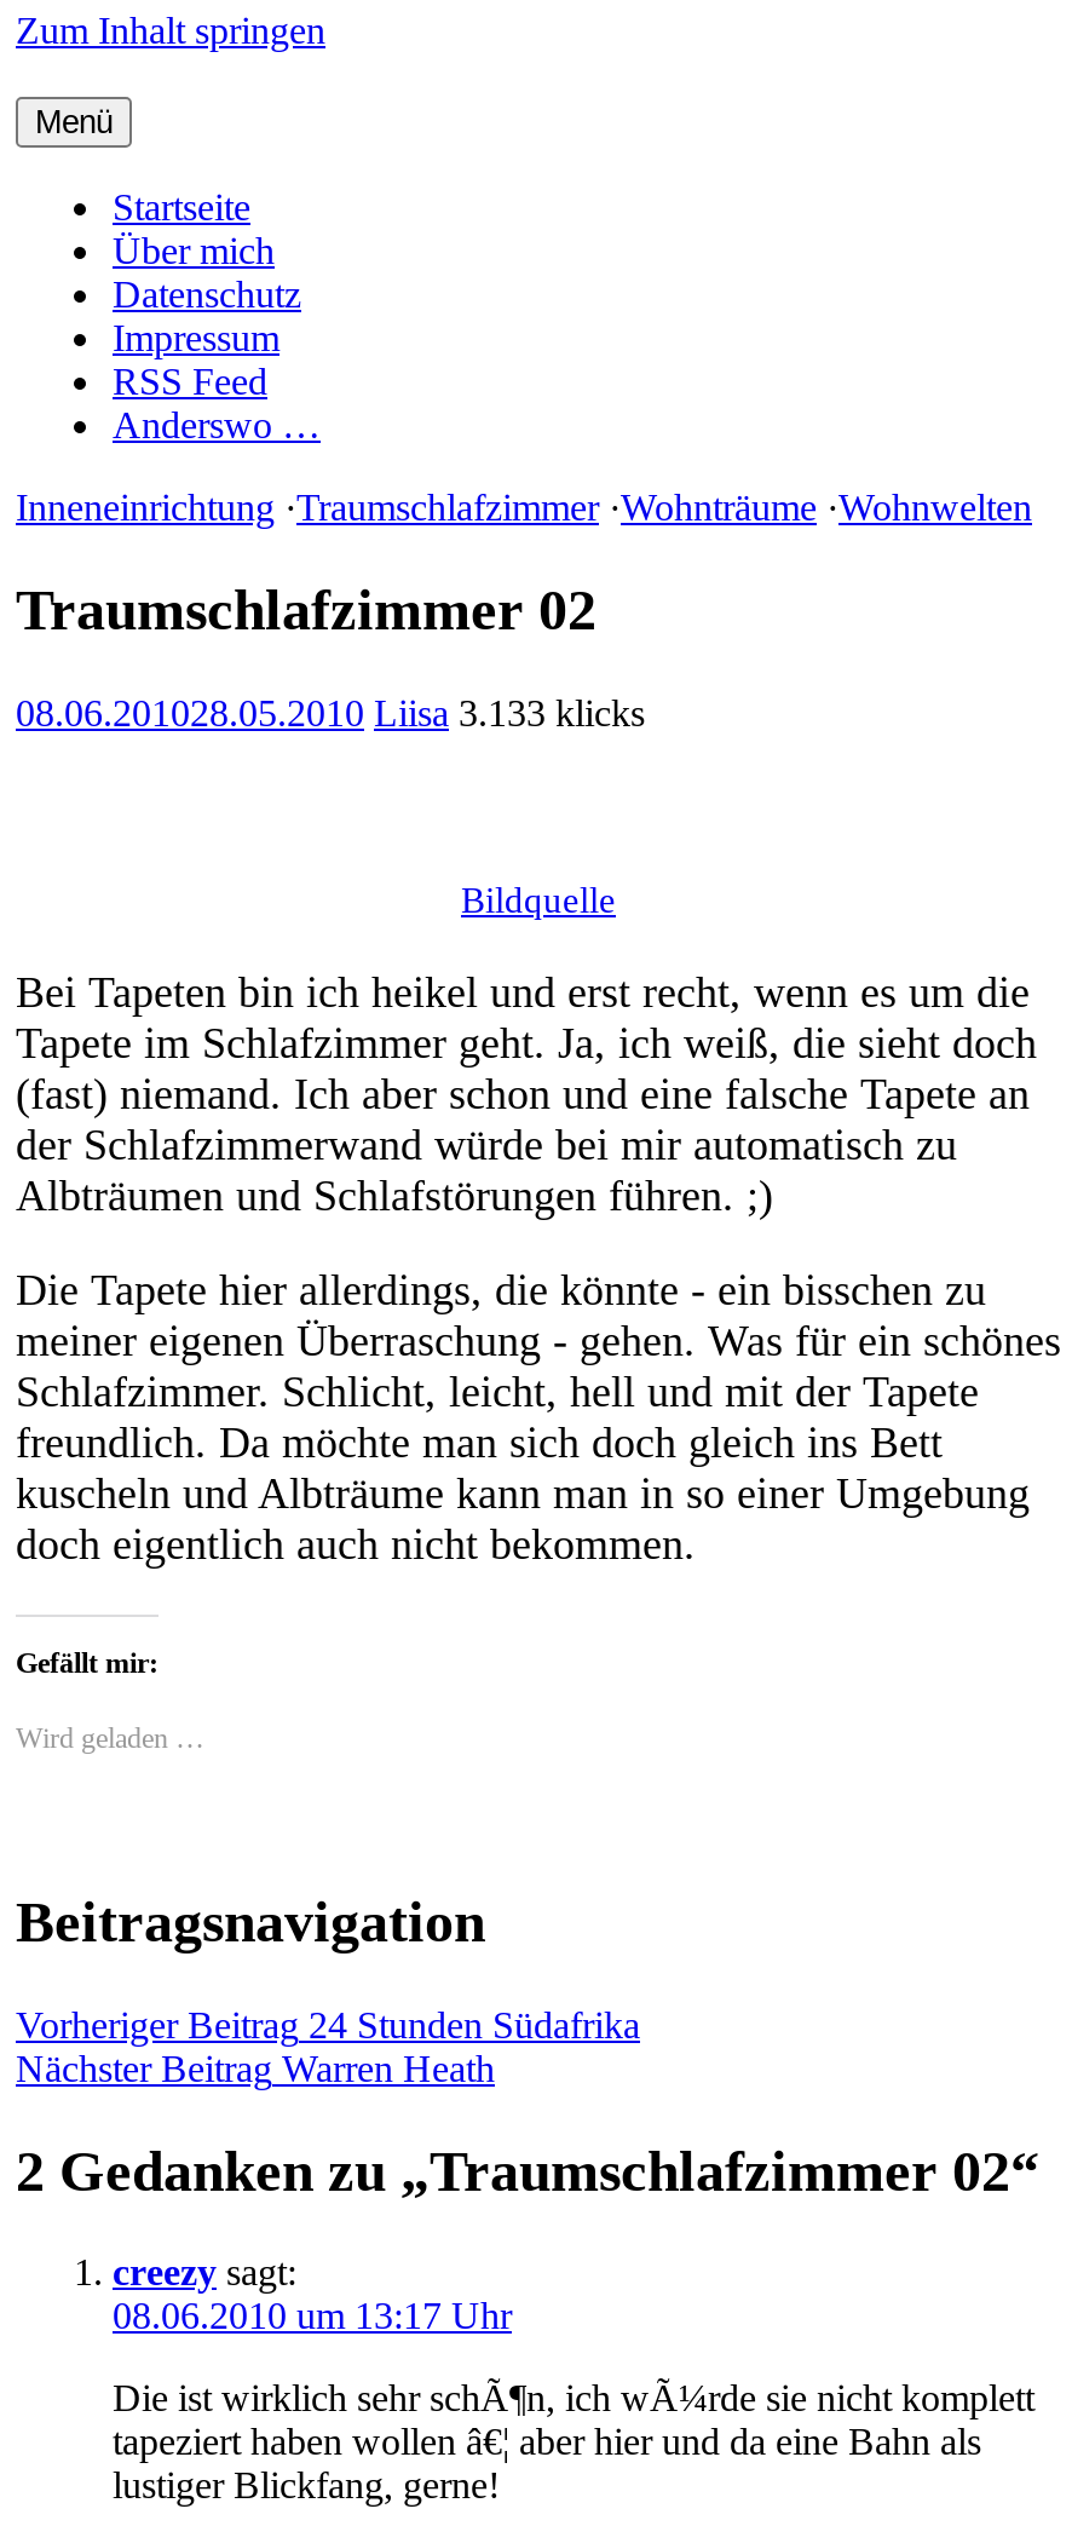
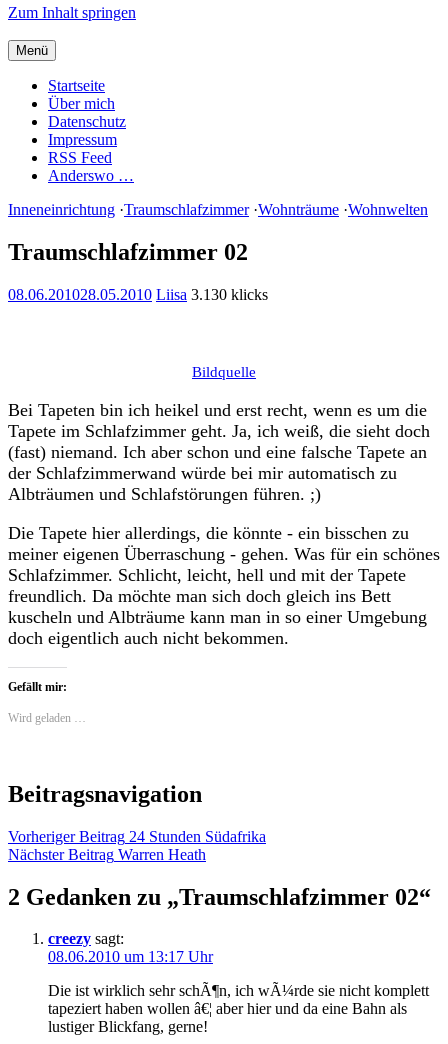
- 08.06.201028.05.2010 Liisa 3.133 klicks
+ 08.06.201028.05.2010 Liisa 3.130 klicks
